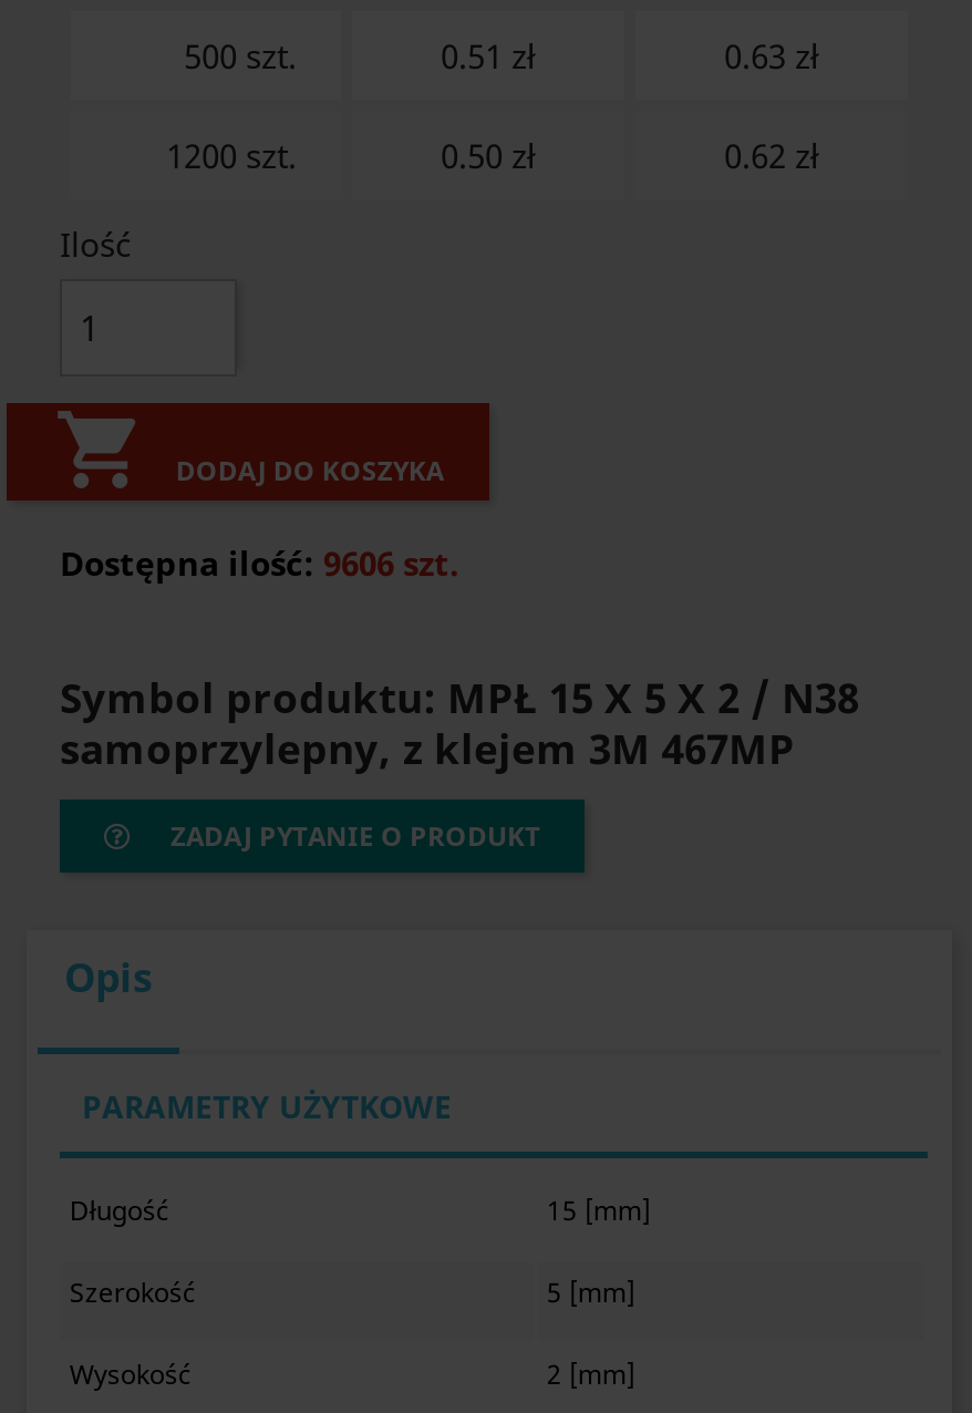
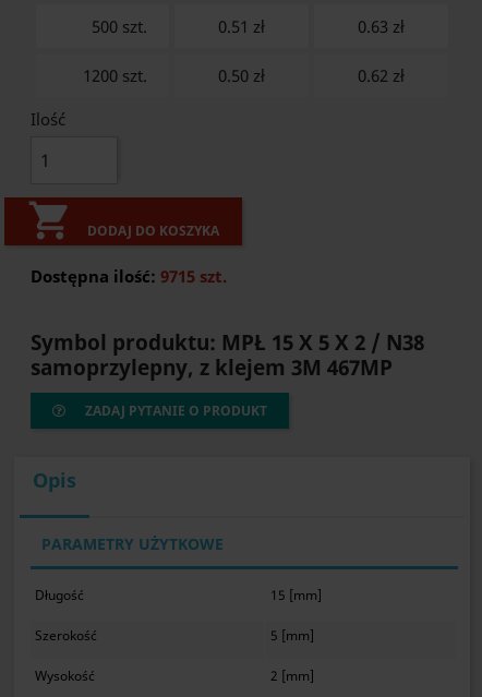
- Dostępna ilość: 9606 szt.
+ Dostępna ilość: 9715 szt.
